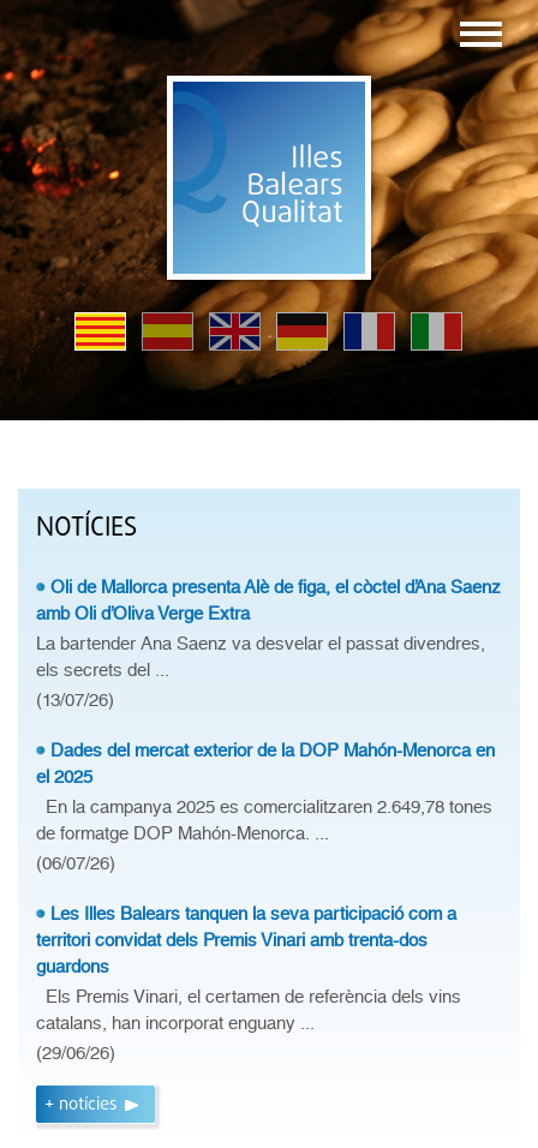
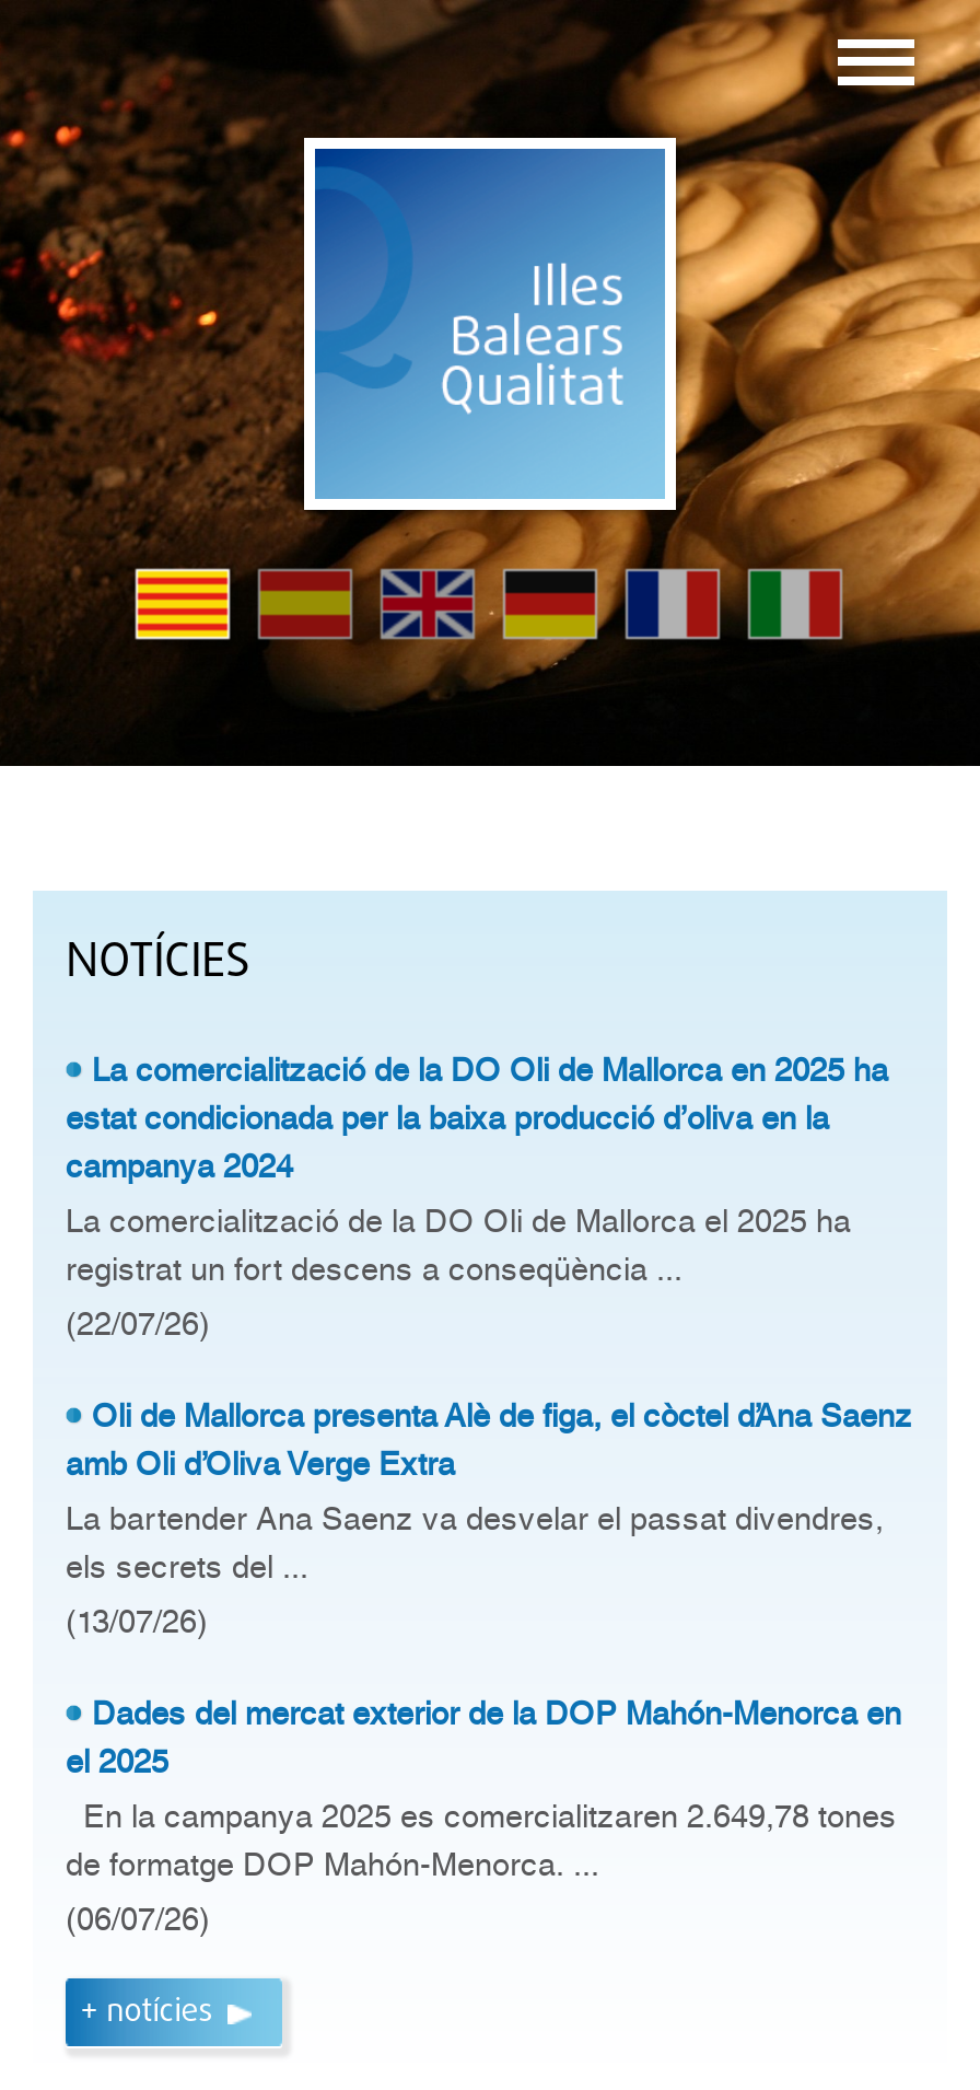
+ La comercialització de la DO Oli de Mallorca en 2025 ha
+ estat condicionada per la baixa producció d’oliva en la
+ campanya 2024
+ La comercialització de la DO Oli de Mallorca el 2025 ha
+ registrat un fort descens a conseqüència ...
+ (22/07/26)

moved down: Oli de Mallorca presenta Alè de figa, el còctel d’Ana Saenz | amb Oli d’Oliva Verge Extra | La bartender Ana Saenz va desvelar el passat divendres, | ... | de formatge DOP Mahón-Menorca. ... | (06/07/26)

- Les Illes Balears tanquen la seva participació com a
- territori convidat dels Premis Vinari amb trenta-dos
- guardons
- Els Premis Vinari, el certamen de referència dels vins
- catalans, han incorporat enguany ...
- (29/06/26)
